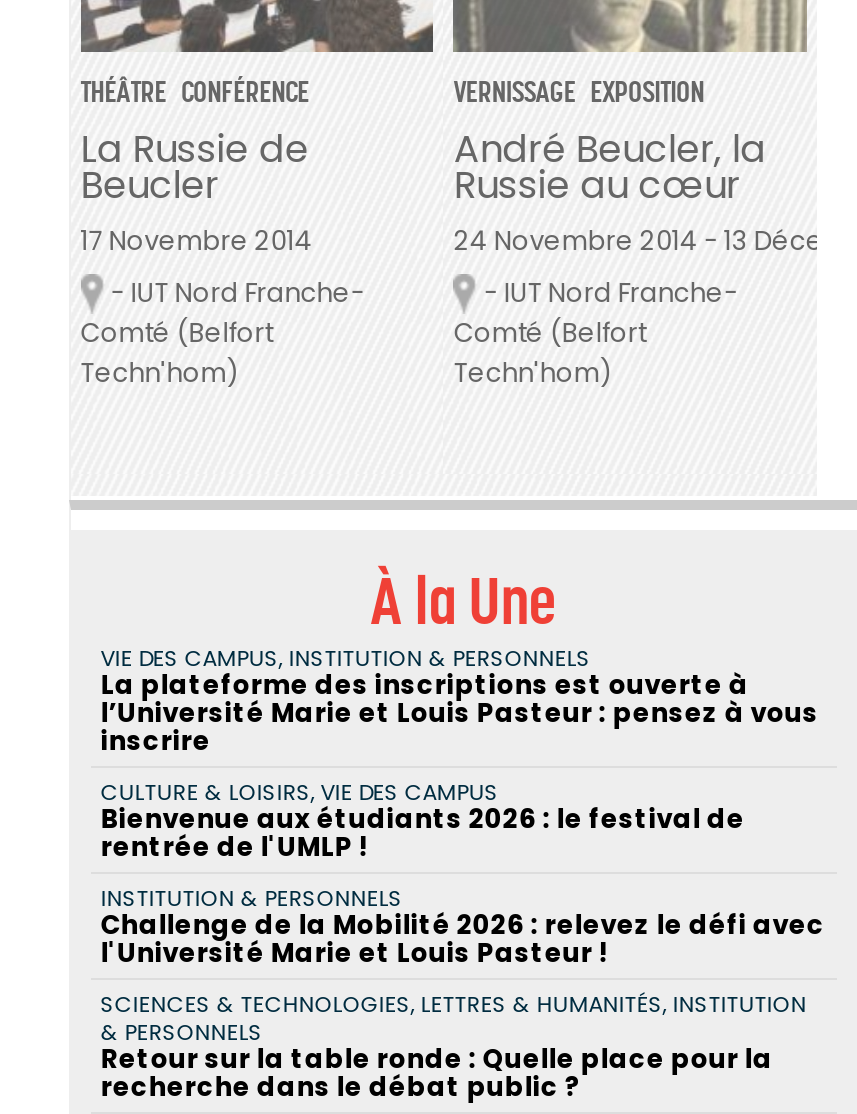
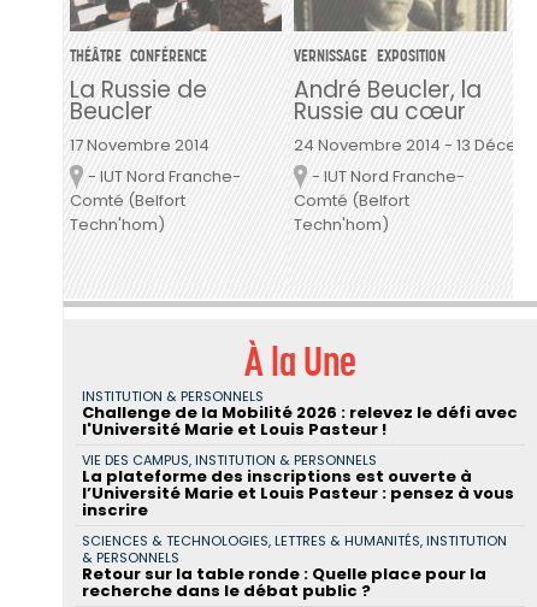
moved down: VIE DES CAMPUS, INSTITUTION & PERSONNELS | La plateforme des inscriptions est ouverte à | l’Université Marie et Louis Pasteur : pensez à vous | inscrire

- CULTURE & LOISIRS, VIE DES CAMPUS
- Bienvenue aux étudiants 2026 : le festival de
- rentrée de l'UMLP !

moved up: INSTITUTION & PERSONNELS | Challenge de la Mobilité 2026 : relevez le défi avec | l'Université Marie et Louis Pasteur !
